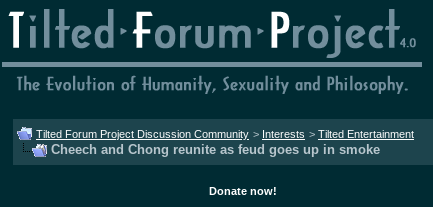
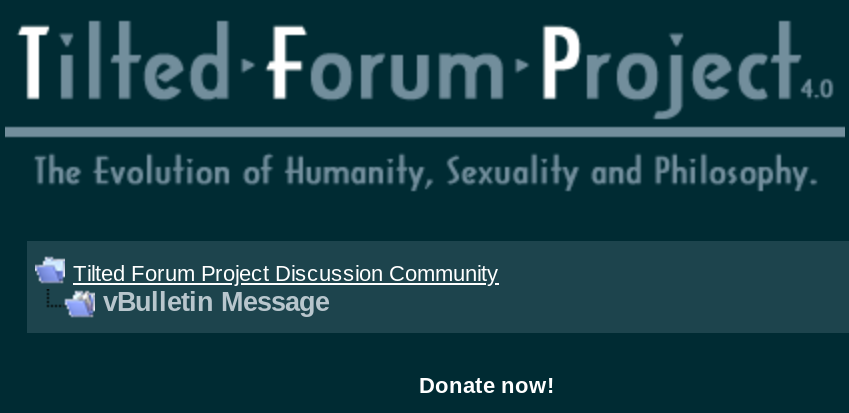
- Tilted Forum Project Discussion Community > Interests > Tilted Entertainment
- Cheech and Chong reunite as feud goes up in smoke
+ Tilted Forum Project Discussion Community
+ vBulletin Message
